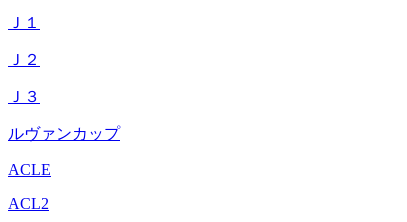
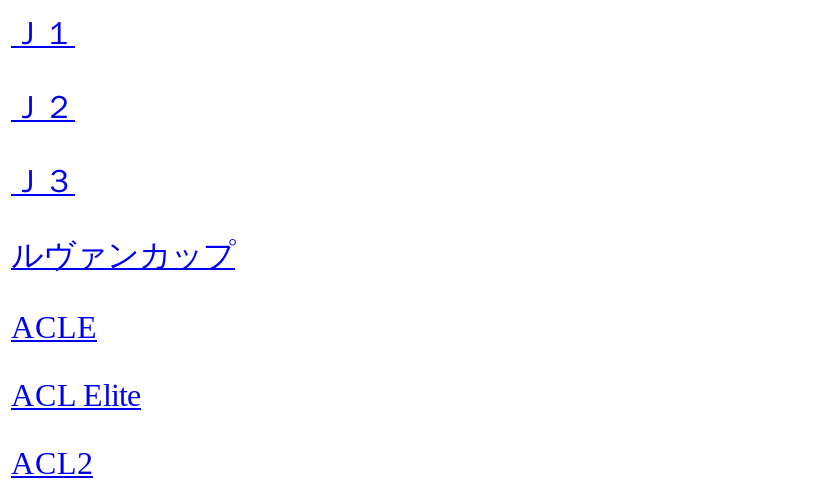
+ ACL Elite
